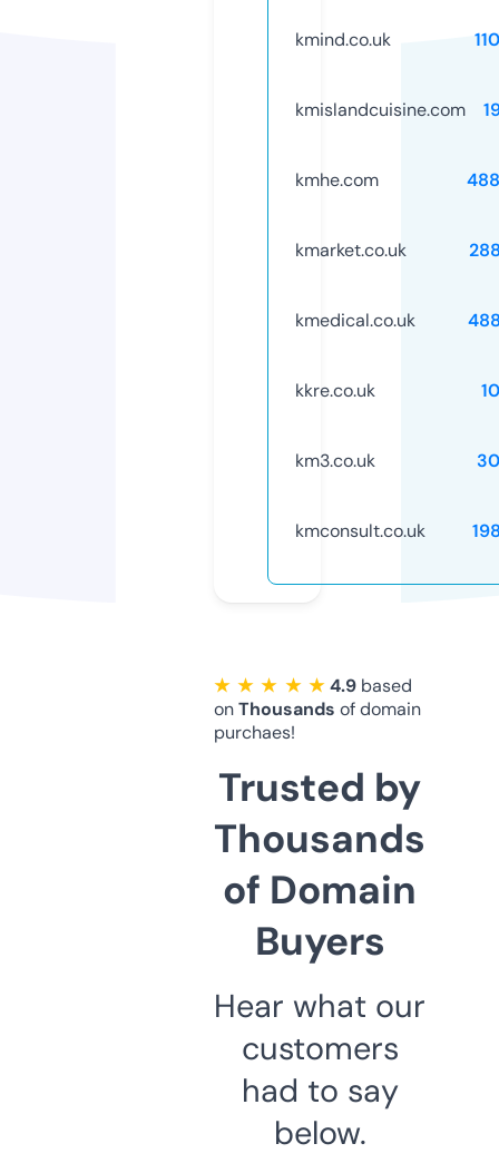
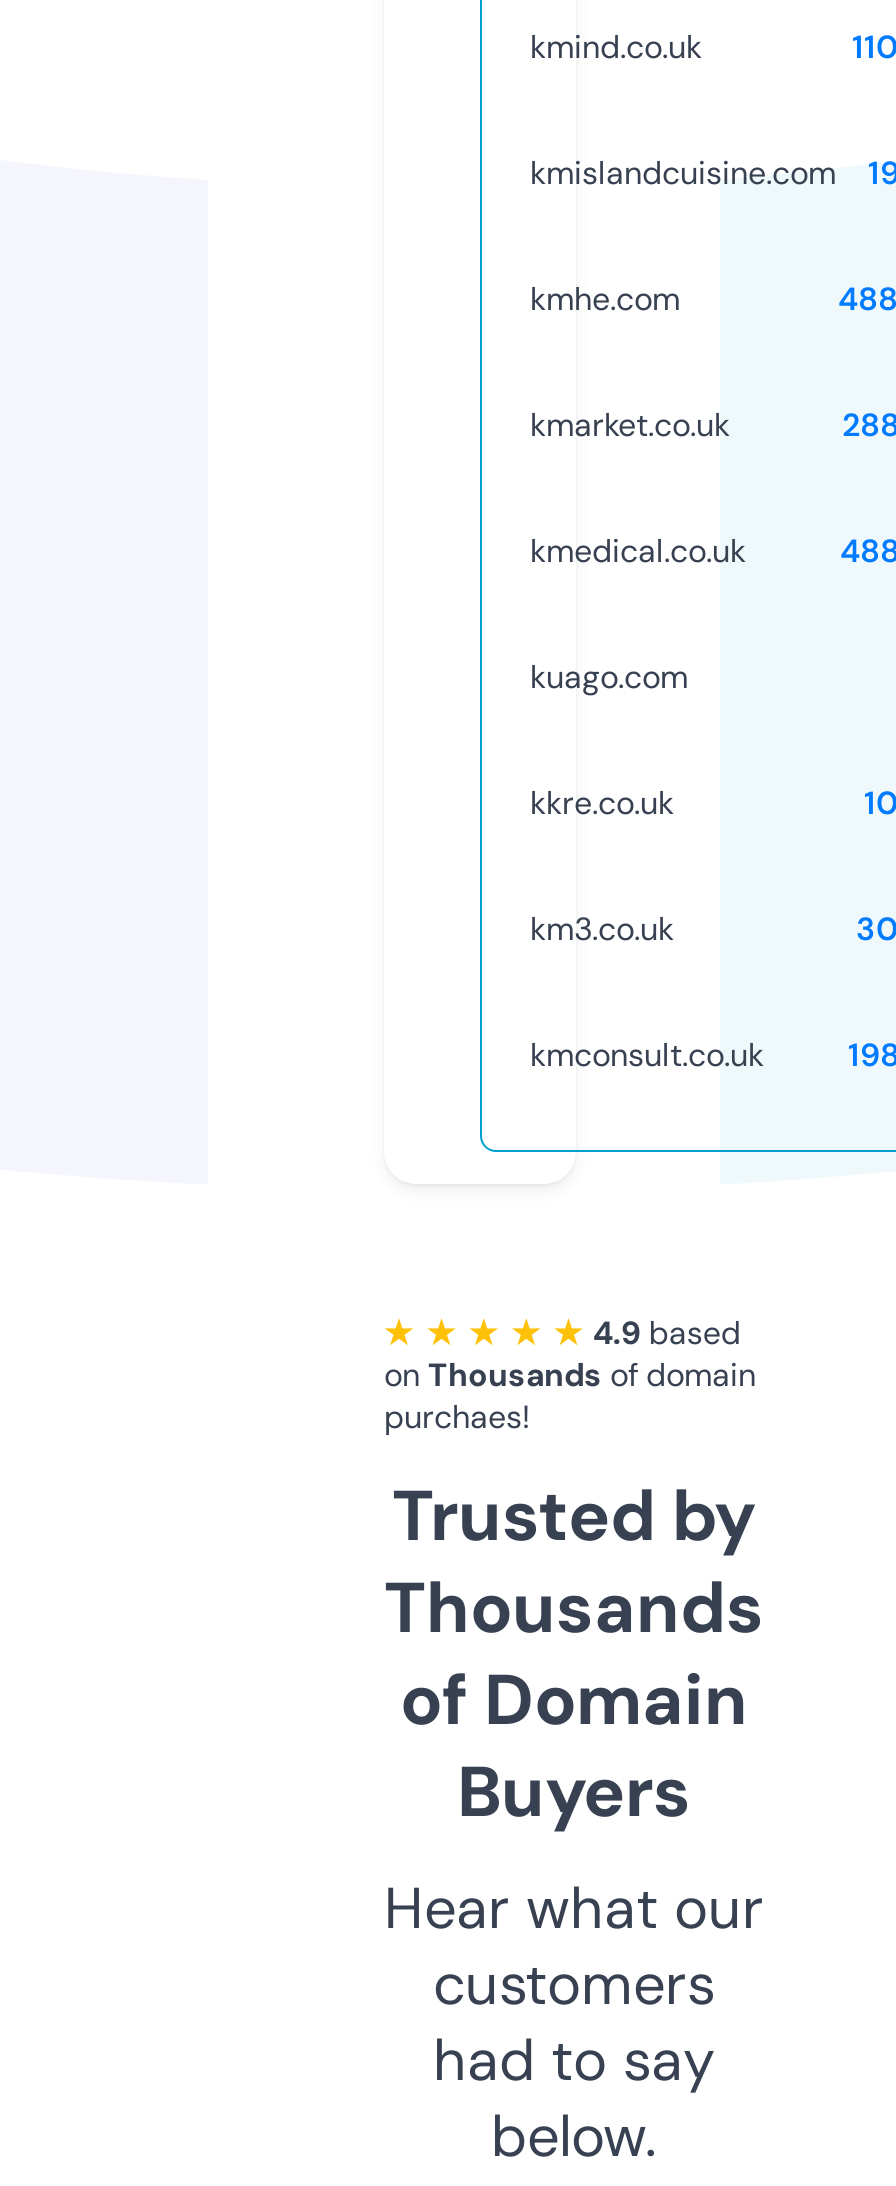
+ kuago.com
